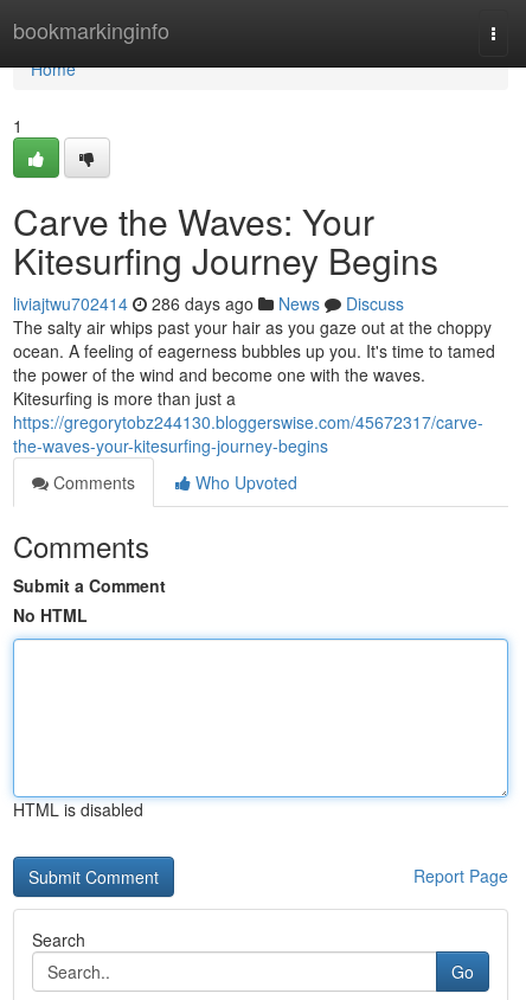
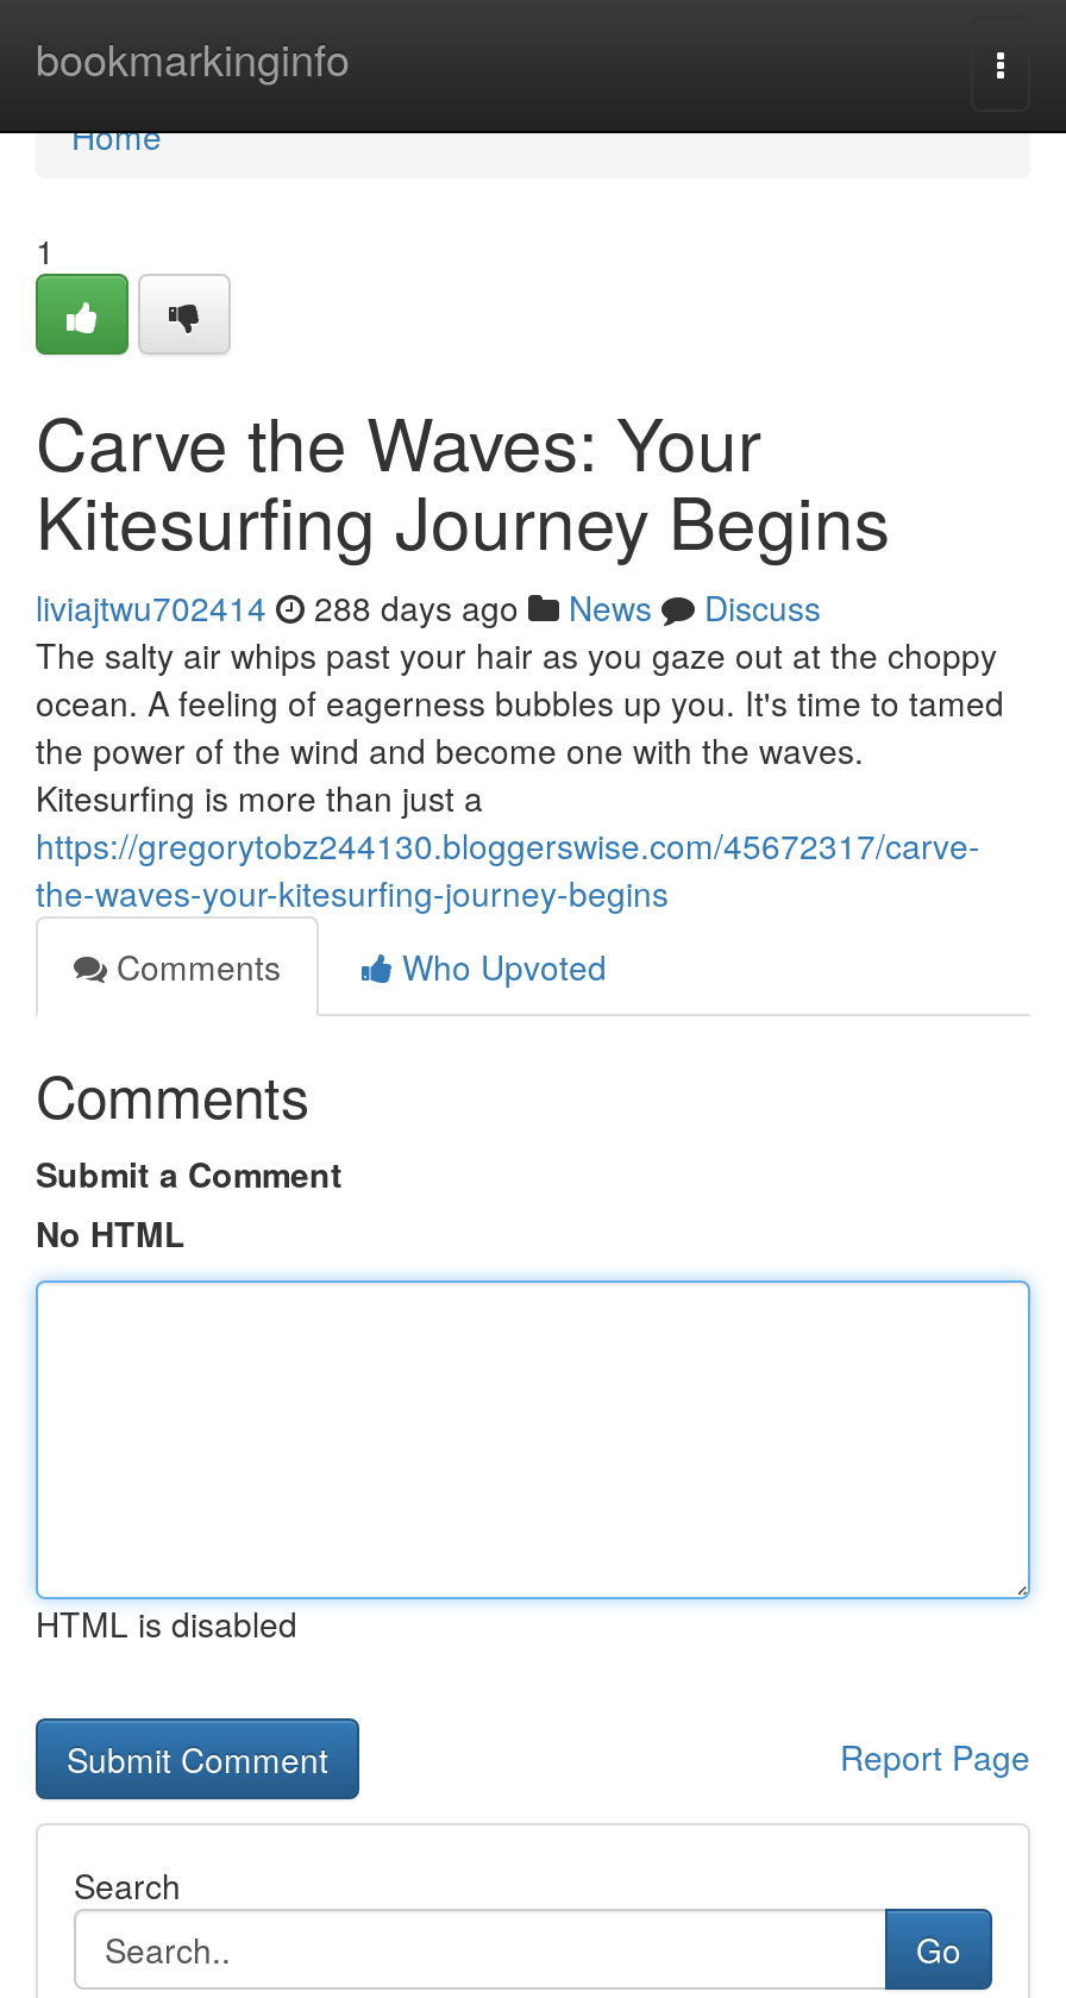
- liviajtwu702414 286 days ago News Discuss
+ liviajtwu702414 288 days ago News Discuss
